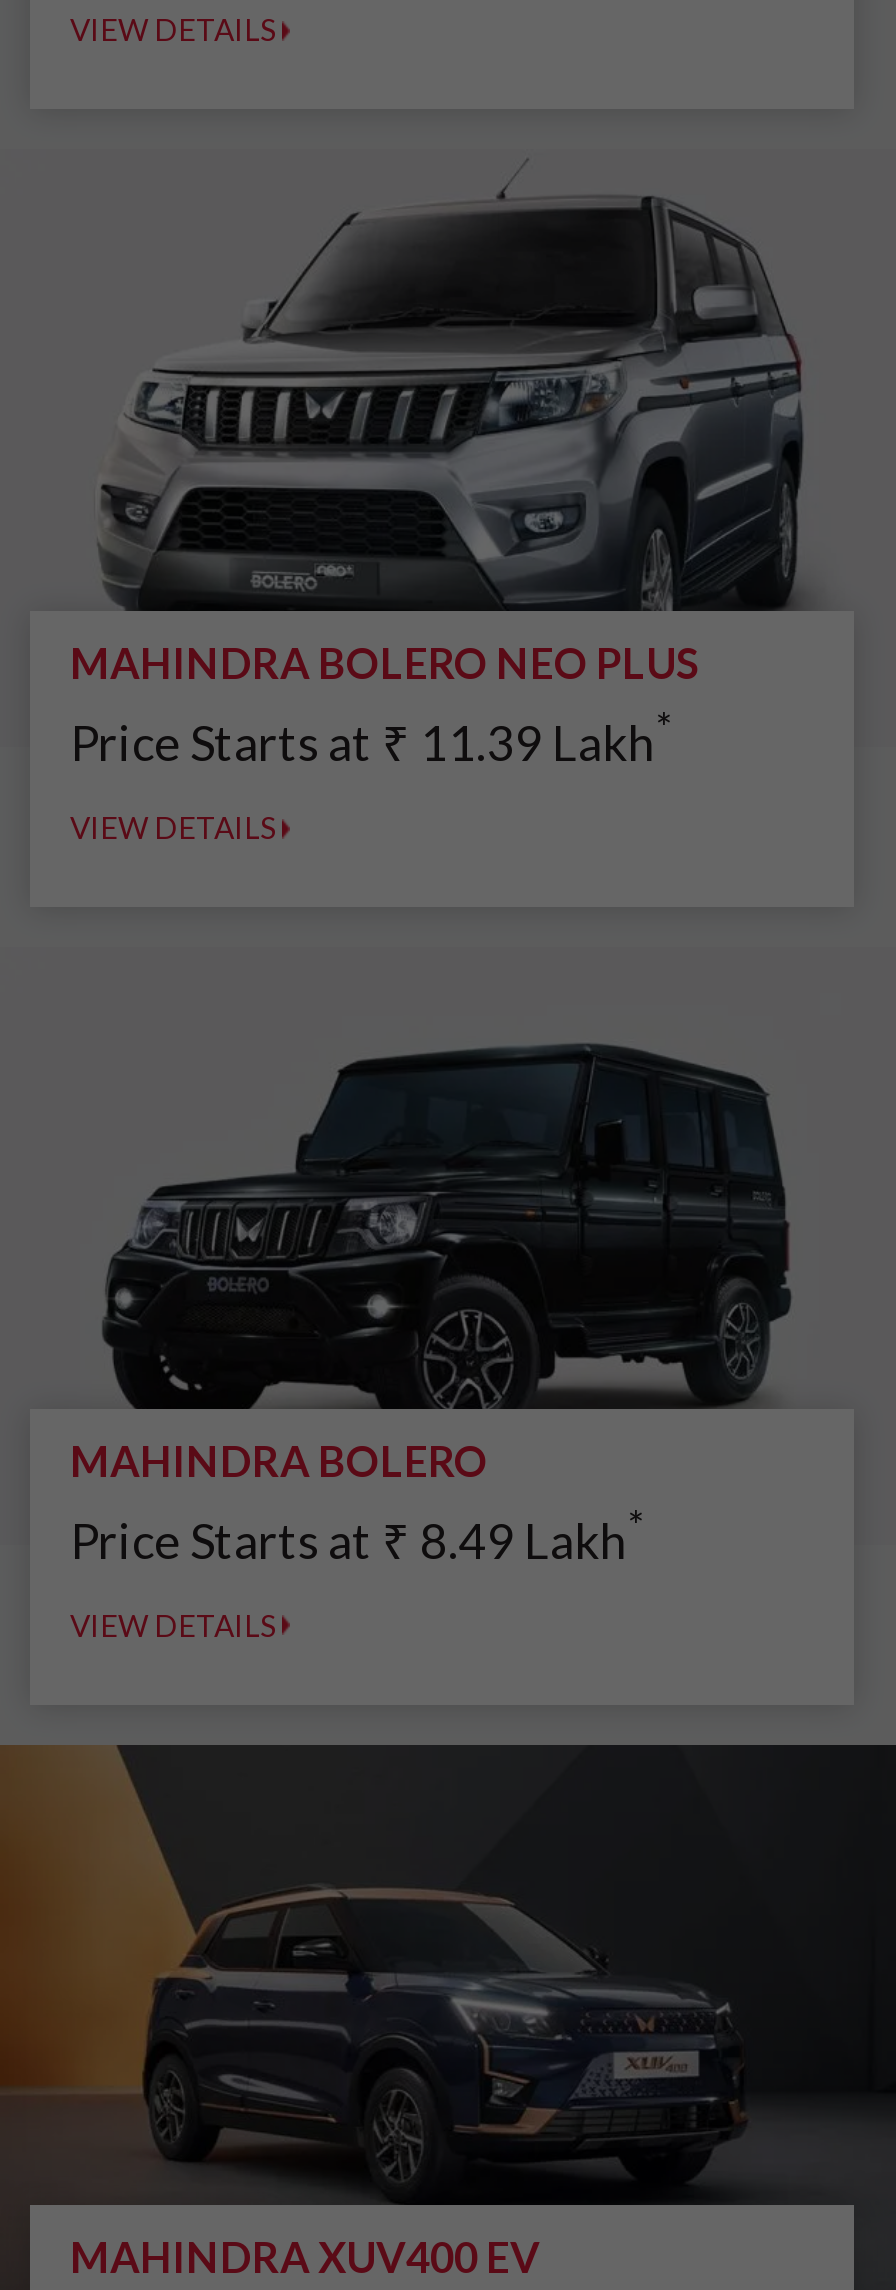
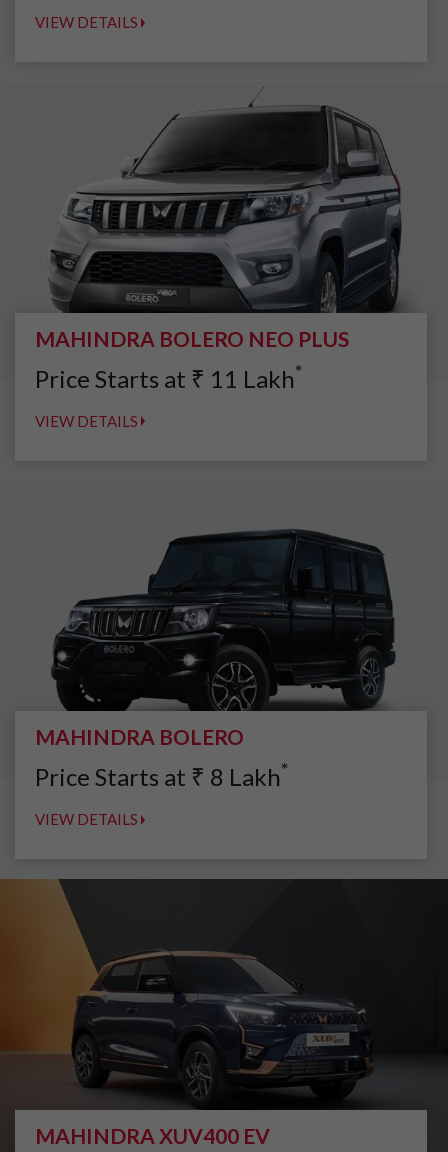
- Price Starts at ₹11.39 Lakh*
+ Price Starts at ₹11 Lakh*

- Price Starts at ₹8.49 Lakh*
+ Price Starts at ₹8 Lakh*
